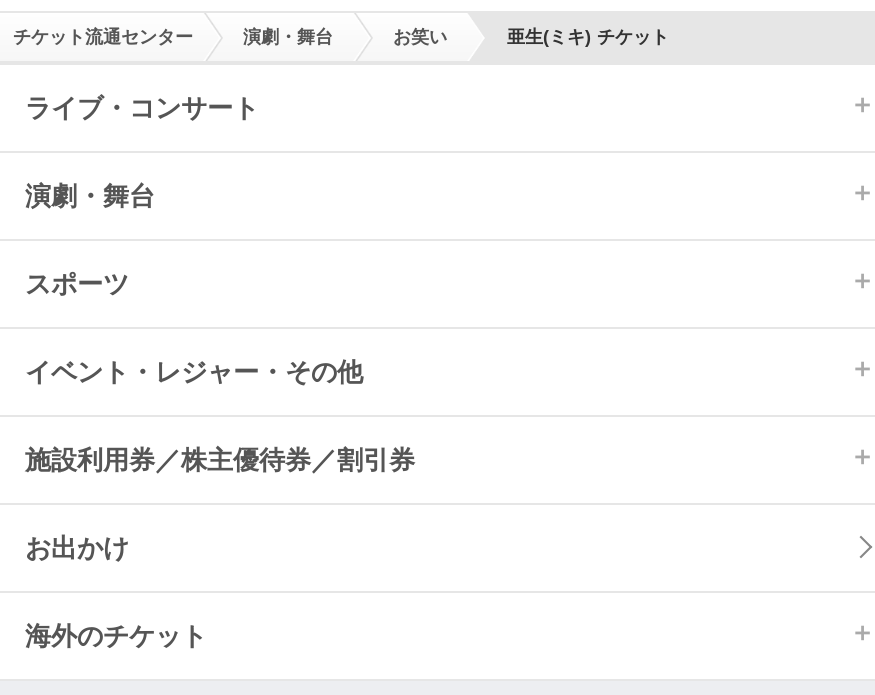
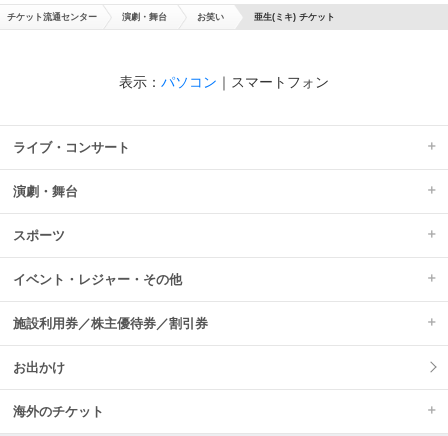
+ 表示：パソコン｜スマートフォン
